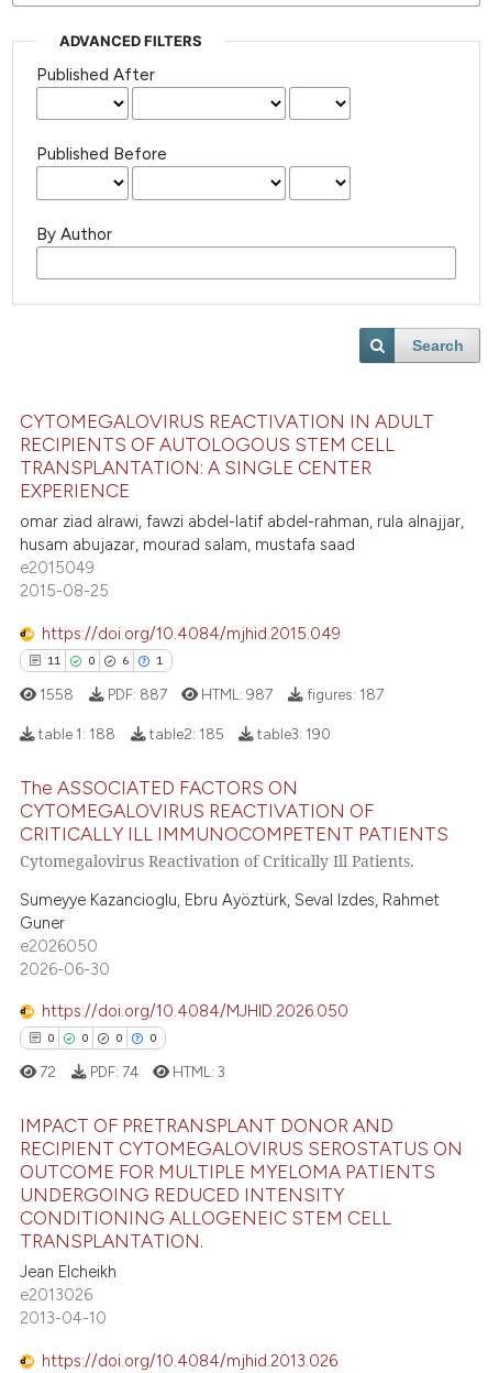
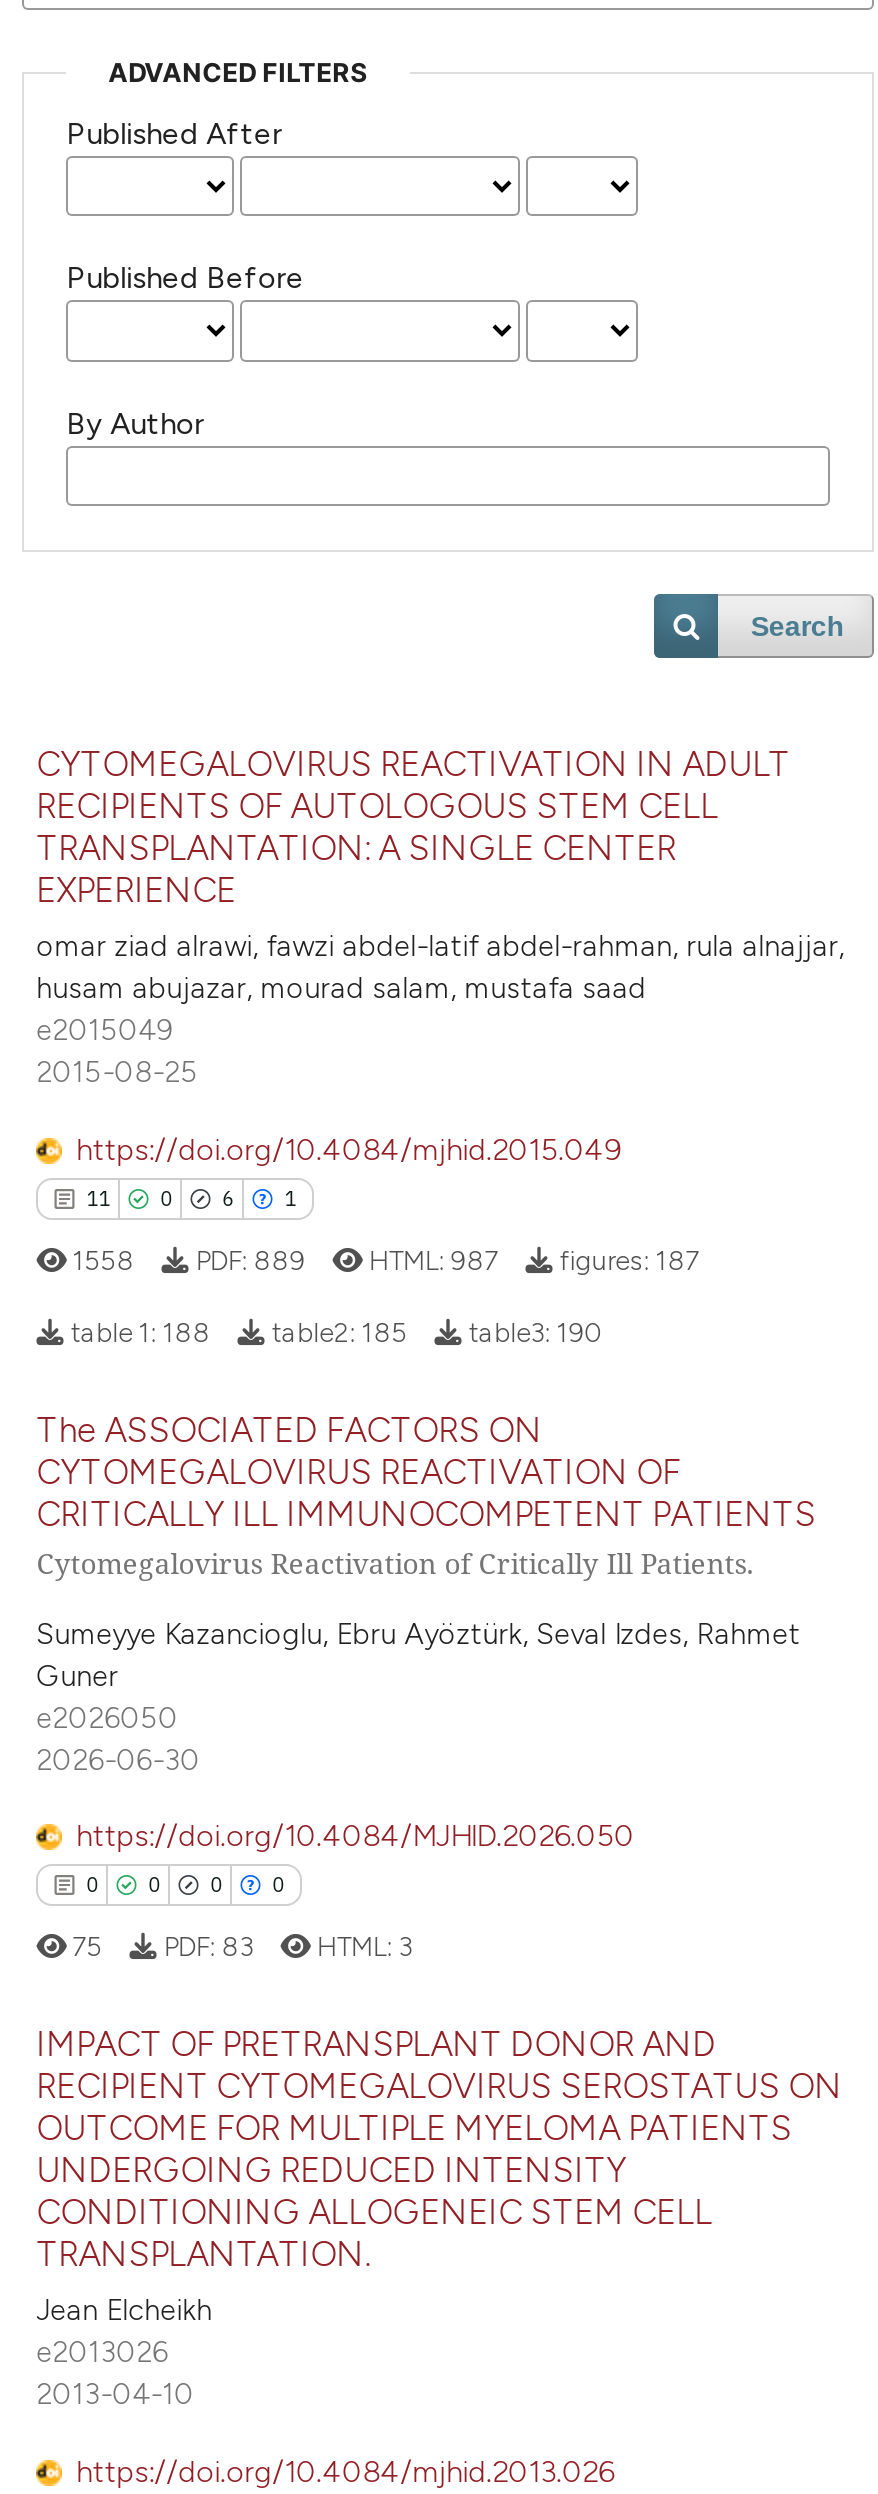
- 1558 PDF: 887 HTML: 987 figures: 187
+ 1558 PDF: 889 HTML: 987 figures: 187

- 72
+ 75

- PDF: 74
+ PDF: 83
